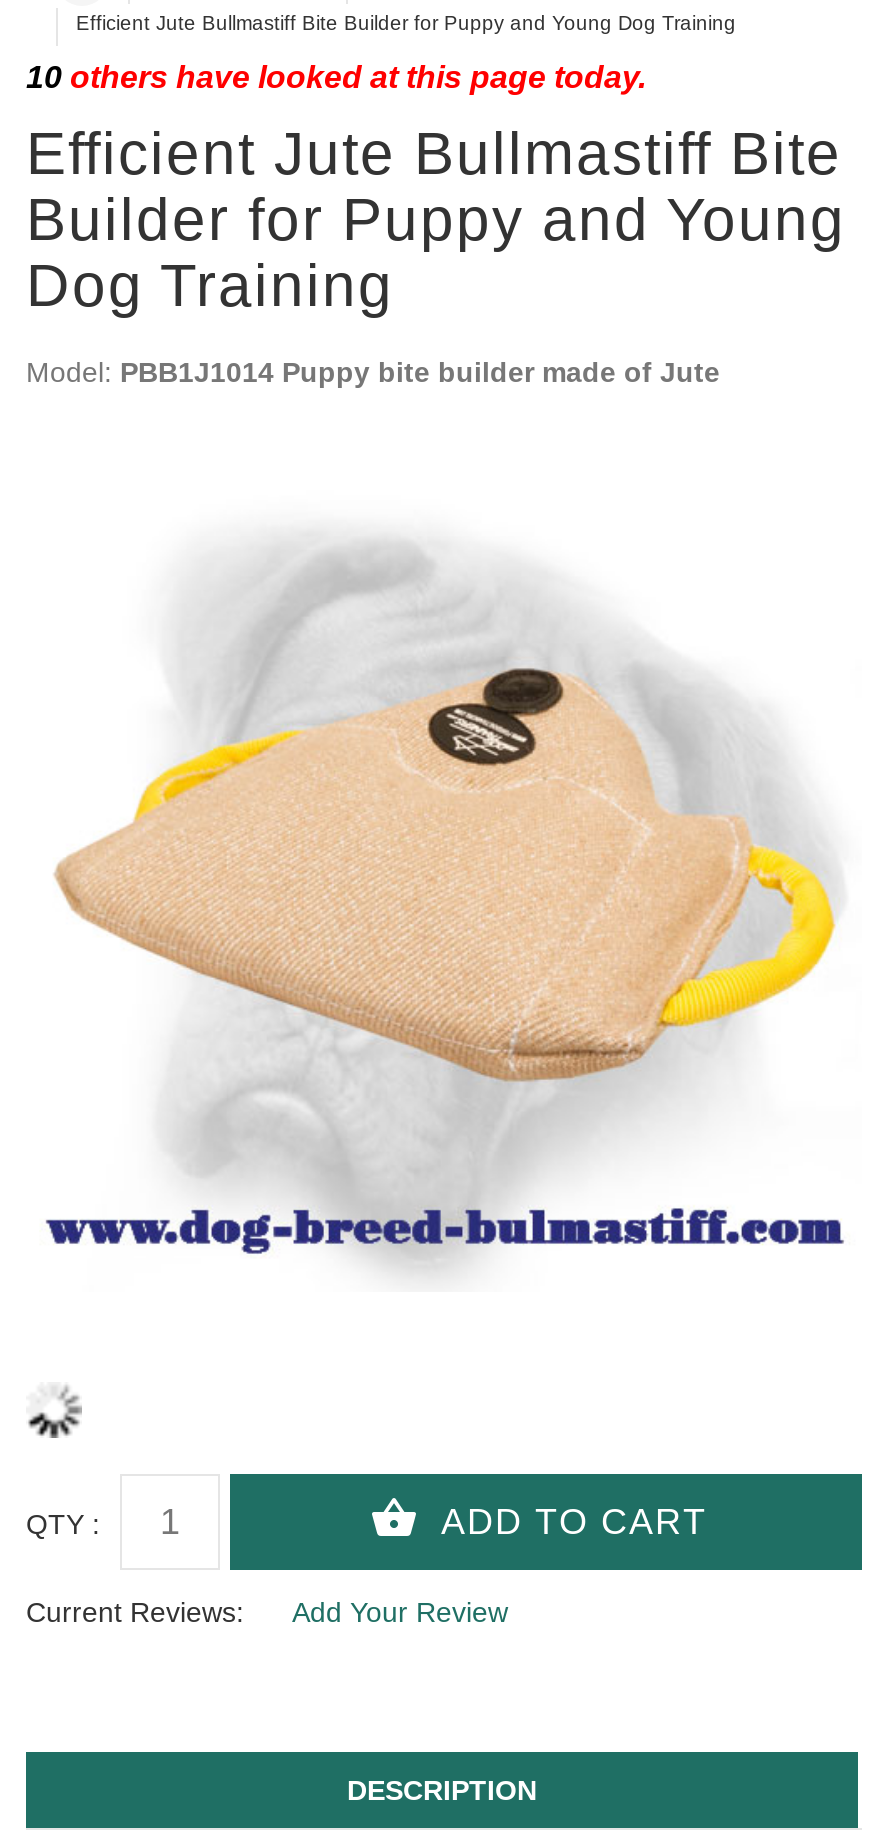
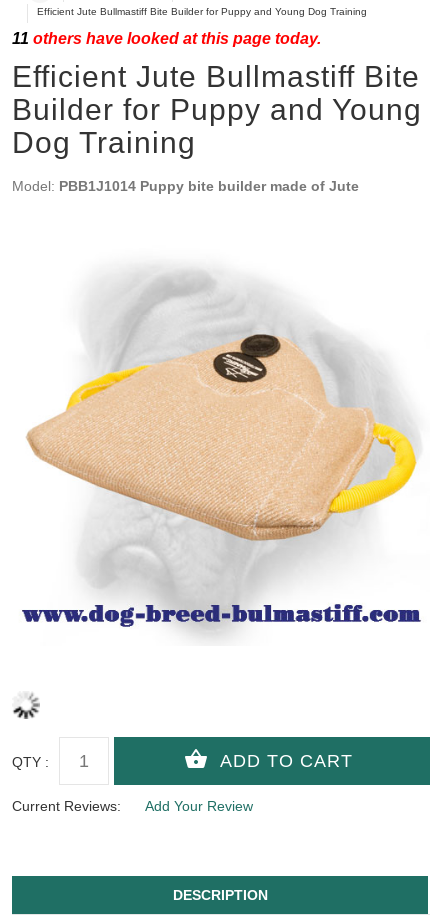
- 10 others have looked at this page today.
+ 11 others have looked at this page today.
